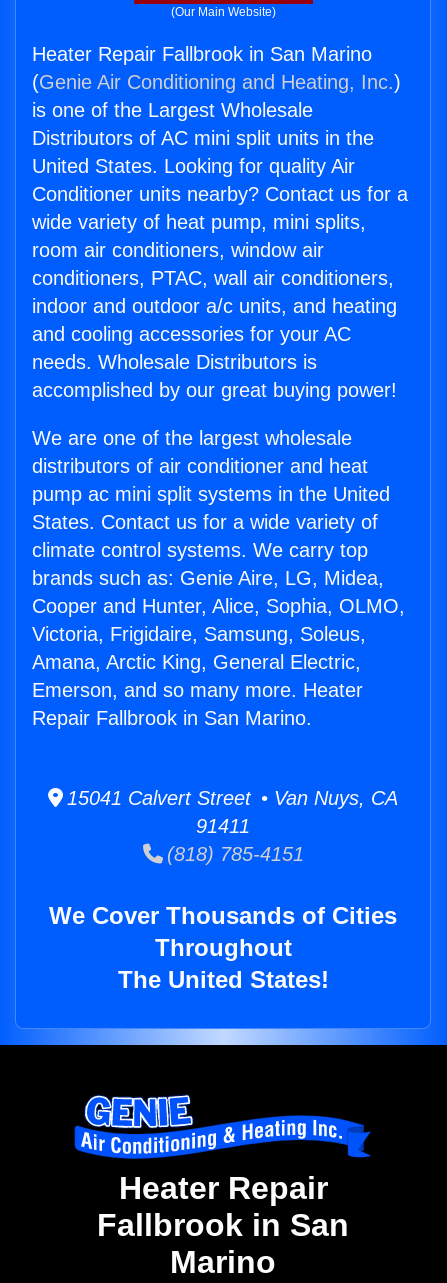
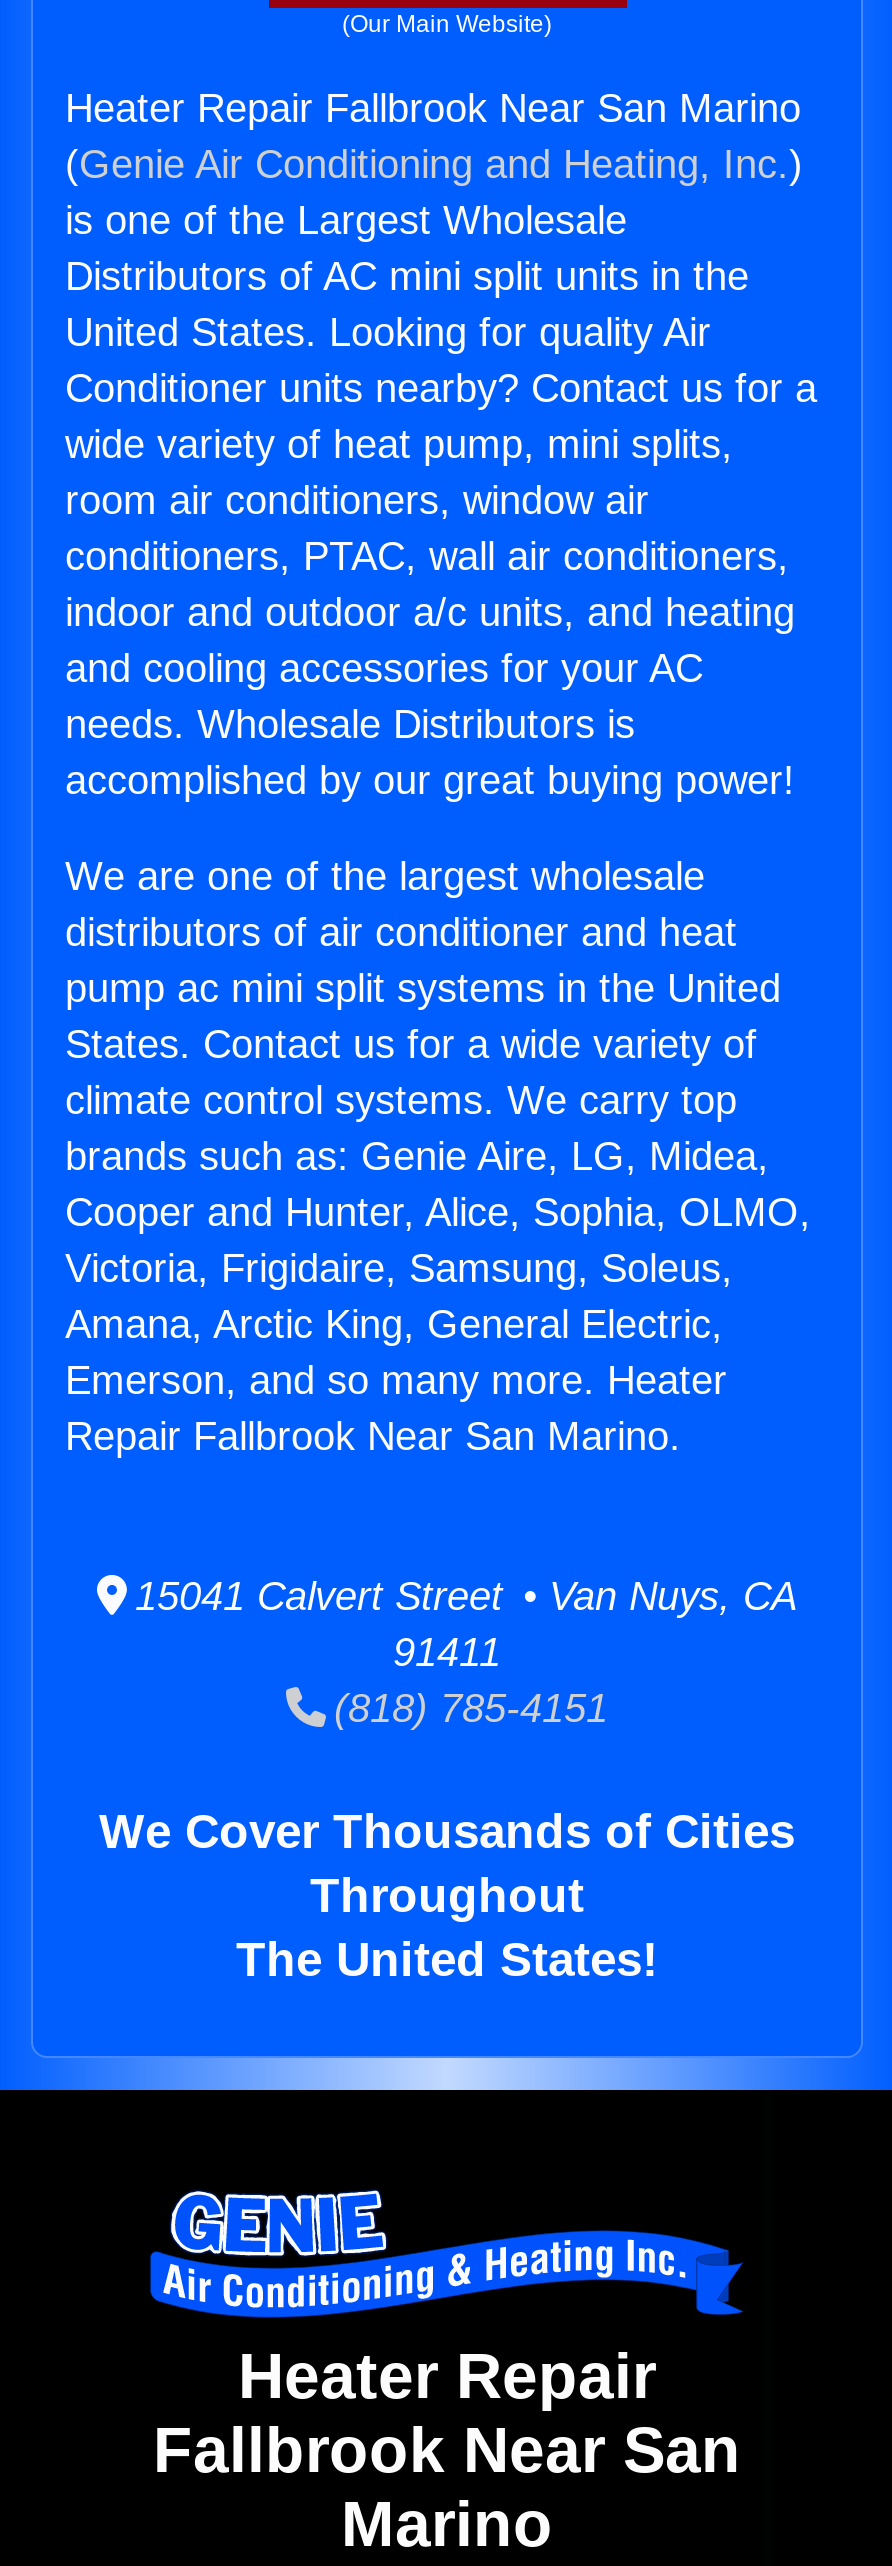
- Heater Repair Fallbrook in San Marino
+ Heater Repair Fallbrook Near San Marino

- Repair Fallbrook in San Marino.
+ Repair Fallbrook Near San Marino.

- Fallbrook in San
+ Fallbrook Near San
